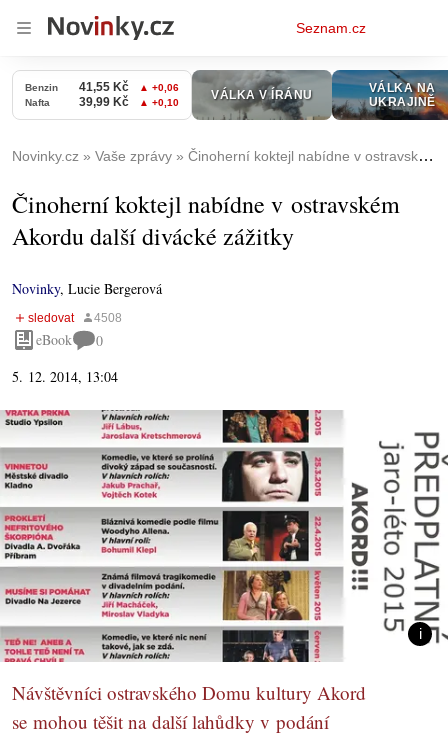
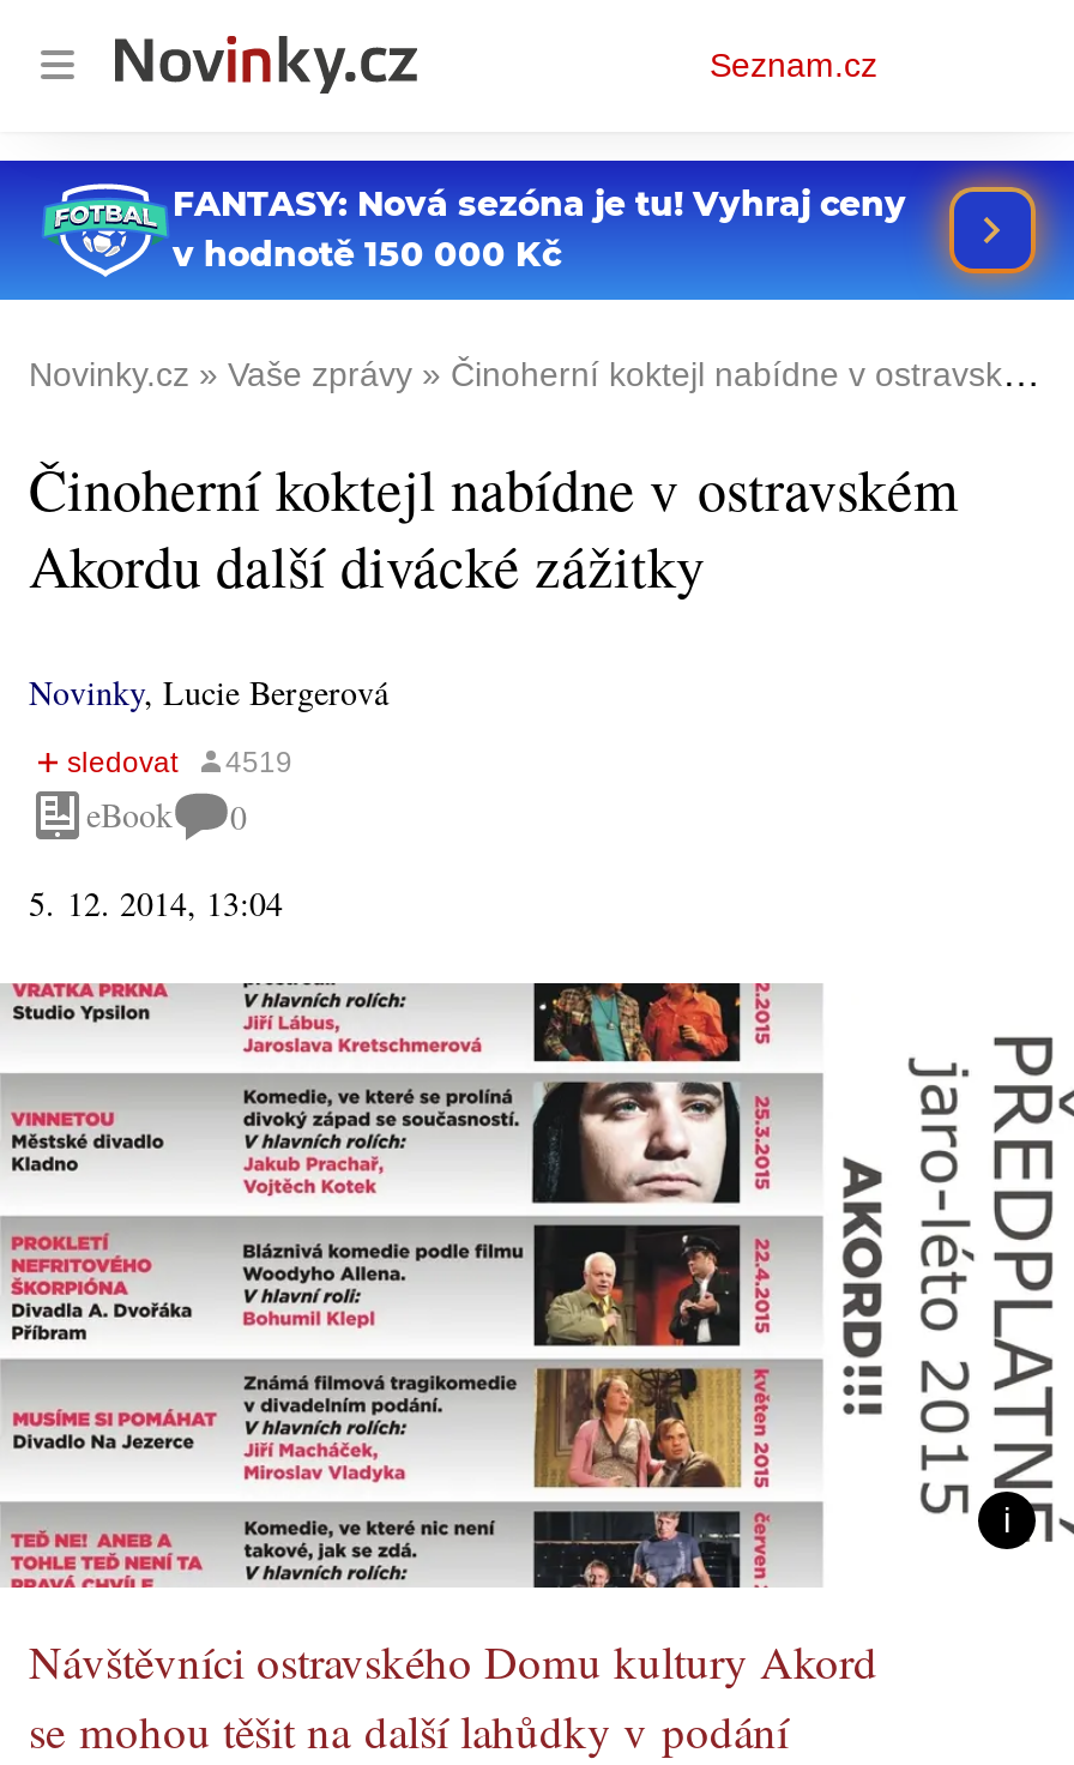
- [image]
+ [image]
